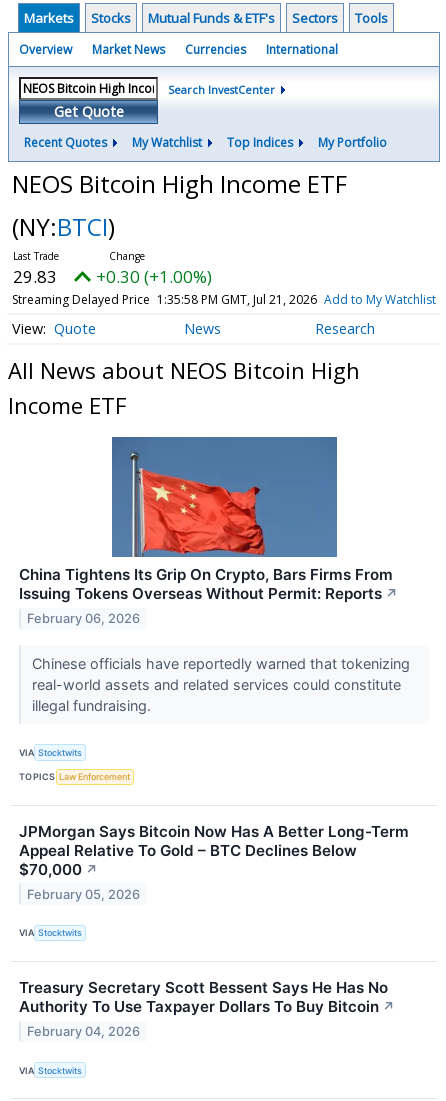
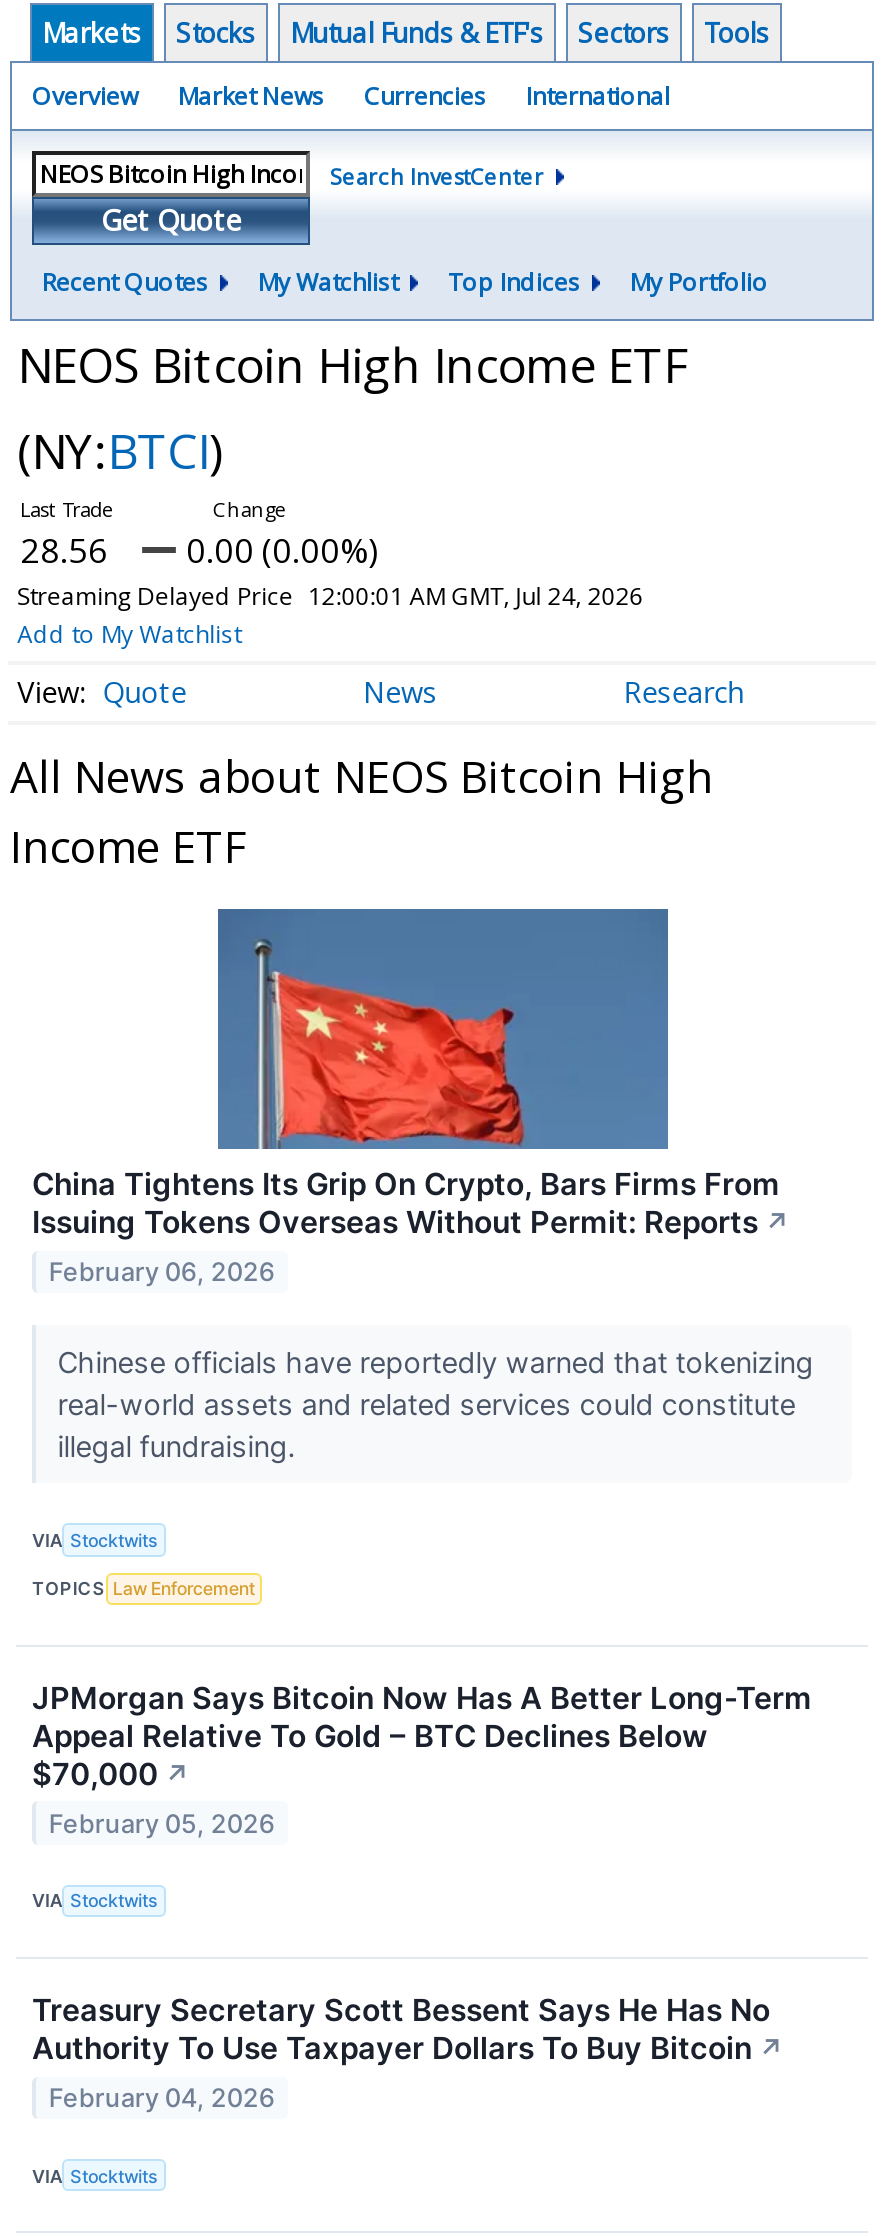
- 29.83
- +0.30 (+1.00%)
- Streaming Delayed Price 1:35:58 PM GMT, Jul 21, 2026 Add to My Watchlist
+ 28.56
+ 0.00 (0.00%)
+ Streaming Delayed Price 12:00:01 AM GMT, Jul 24, 2026
+ Add to My Watchlist
